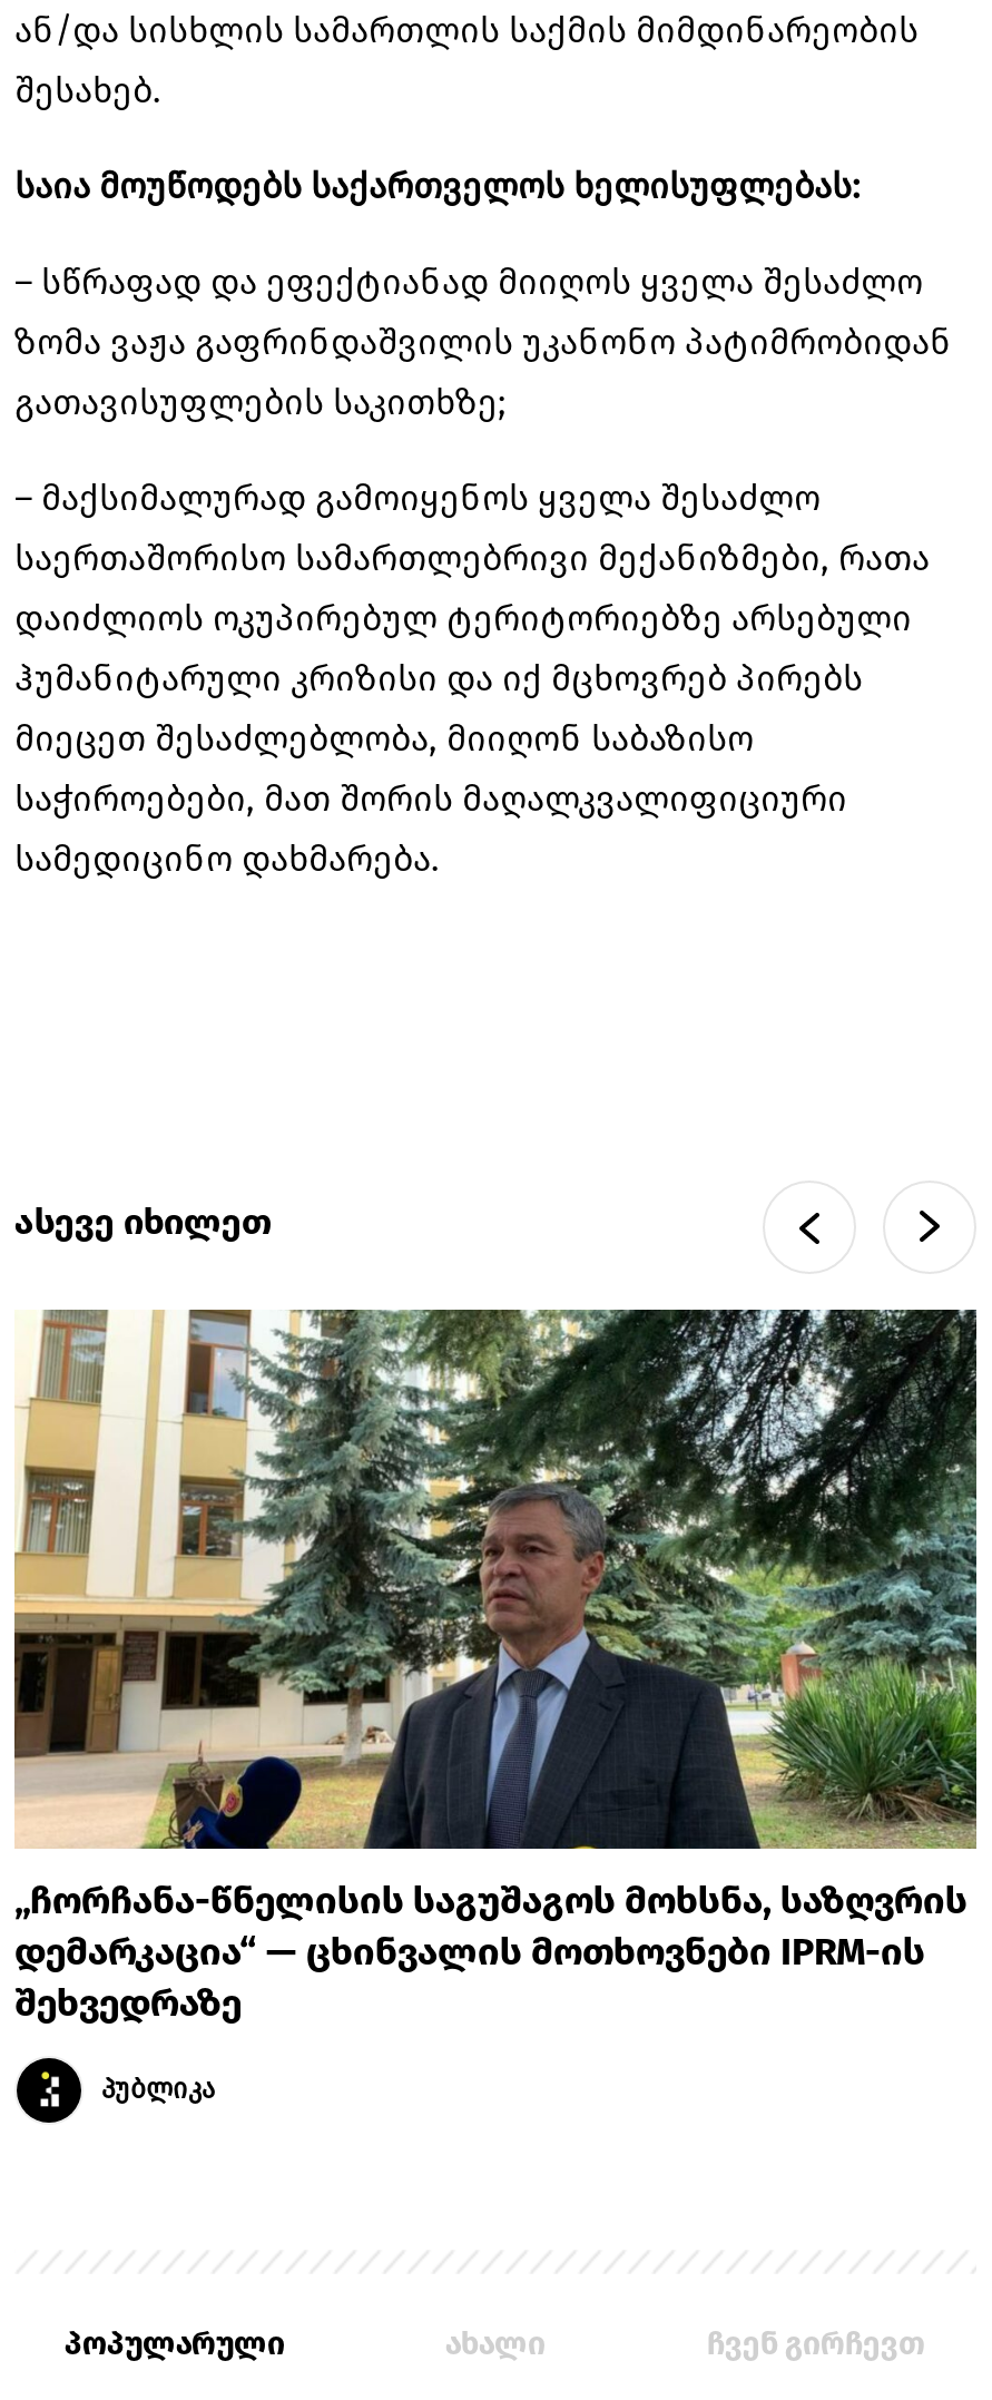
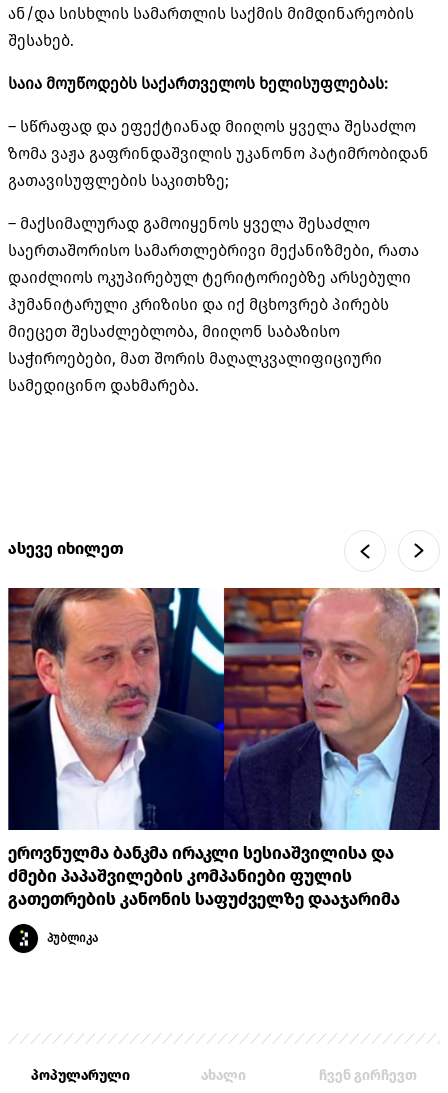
- [image]
- „ჩორჩანა-წნელისის საგუშაგოს მოხსნა, საზღვრის
- დემარკაცია“ — ცხინვალის მოთხოვნები IPRM-ის
- შეხვედრაზე
+ [image]
+ ეროვნულმა ბანკმა ირაკლი სესიაშვილისა და
+ ძმები პაპაშვილების კომპანიები ფულის
+ გათეთრების კანონის საფუძველზე დააჯარიმა
